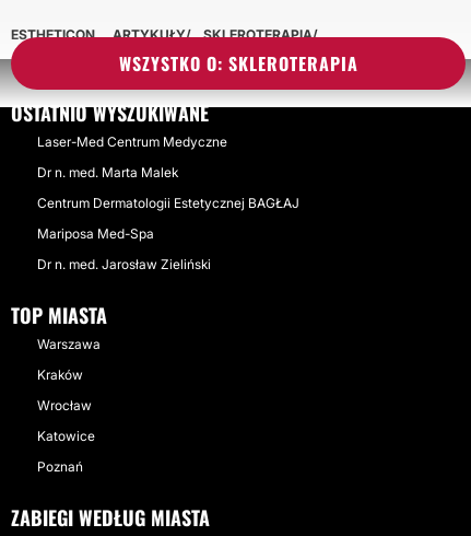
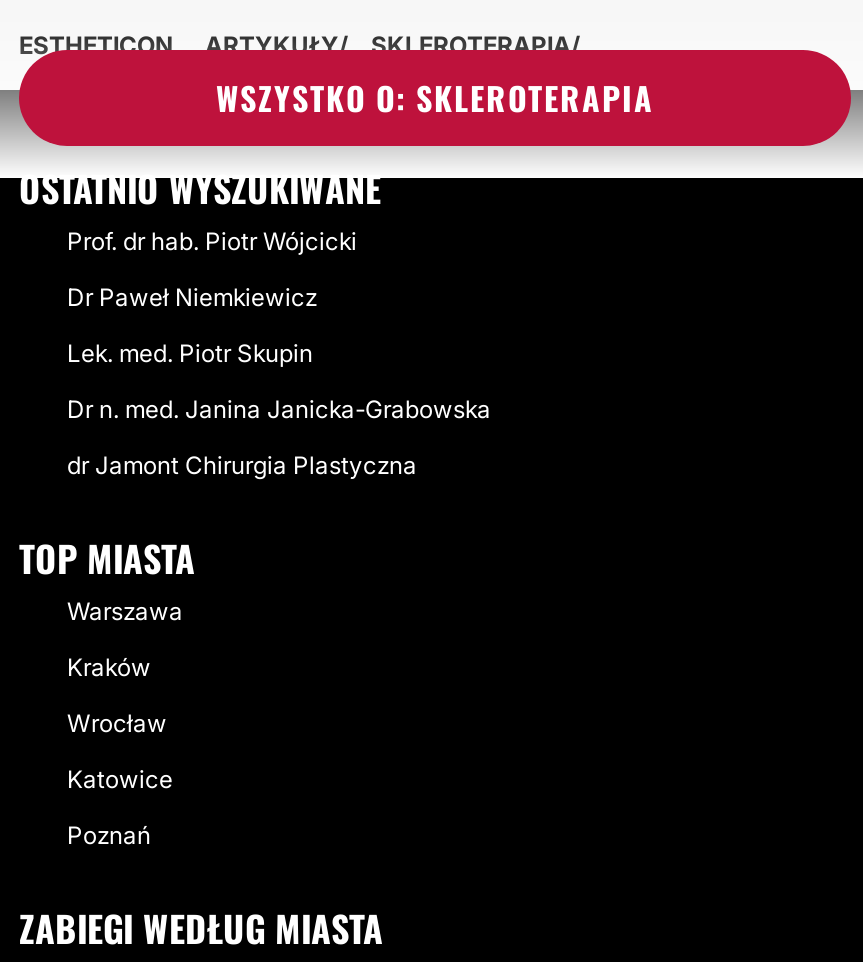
- Laser-Med Centrum Medyczne
+ Prof. dr hab. Piotr Wójcicki

- Dr n. med. Marta Malek
+ Dr Paweł Niemkiewicz

- Centrum Dermatologii Estetycznej BAGŁAJ
+ Lek. med. Piotr Skupin

- Mariposa Med-Spa
+ Dr n. med. Janina Janicka-Grabowska

- Dr n. med. Jarosław Zieliński
+ dr Jamont Chirurgia Plastyczna
